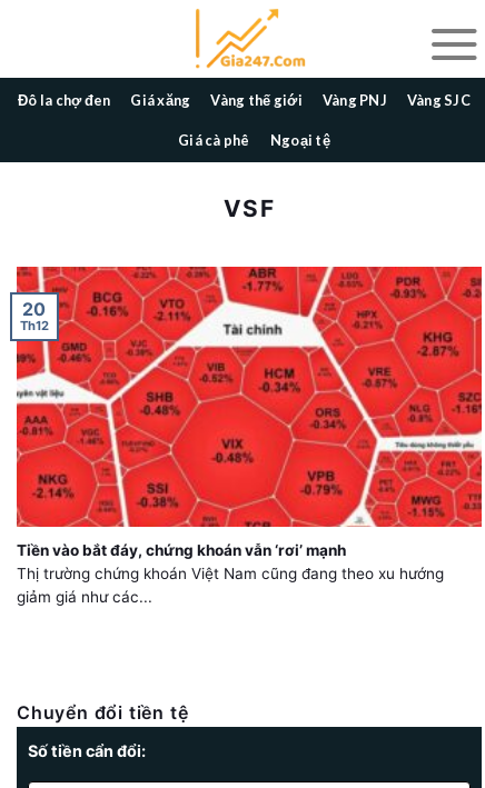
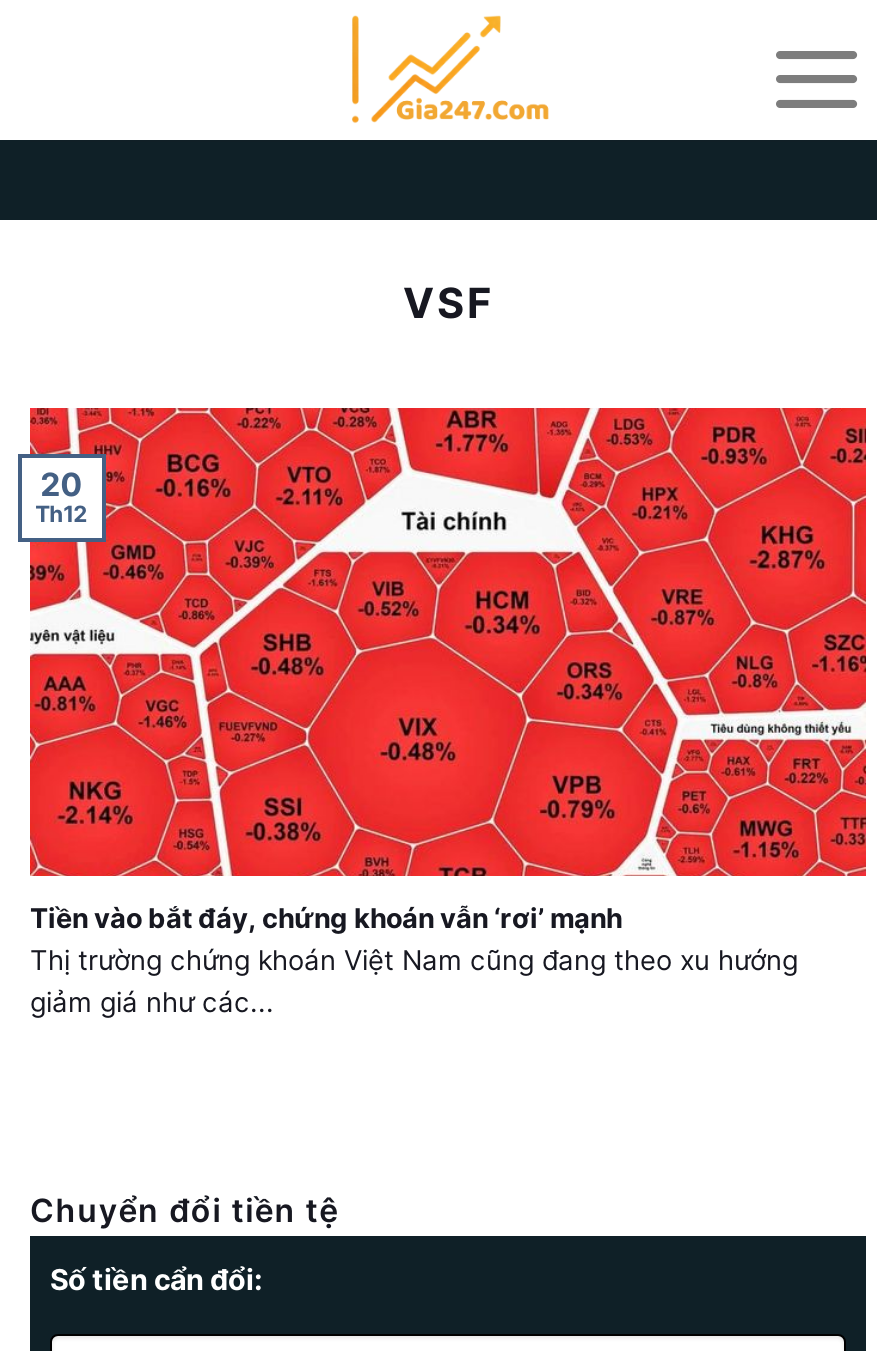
- Đô la chợ đen
- Giá xăng
- Vàng thế giới
- Vàng PNJ
- Vàng SJC
- Giá cà phê
- Ngoại tệ
